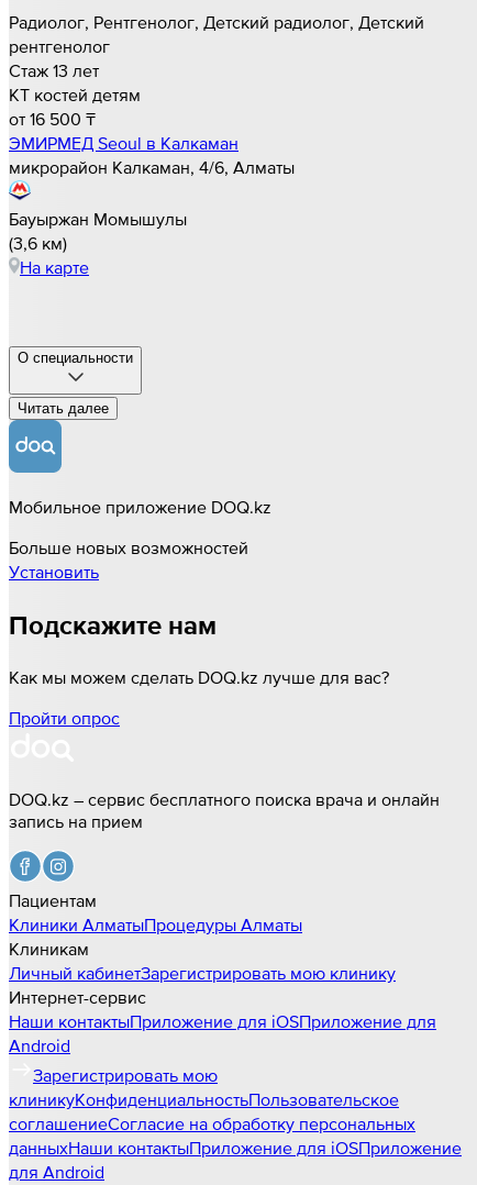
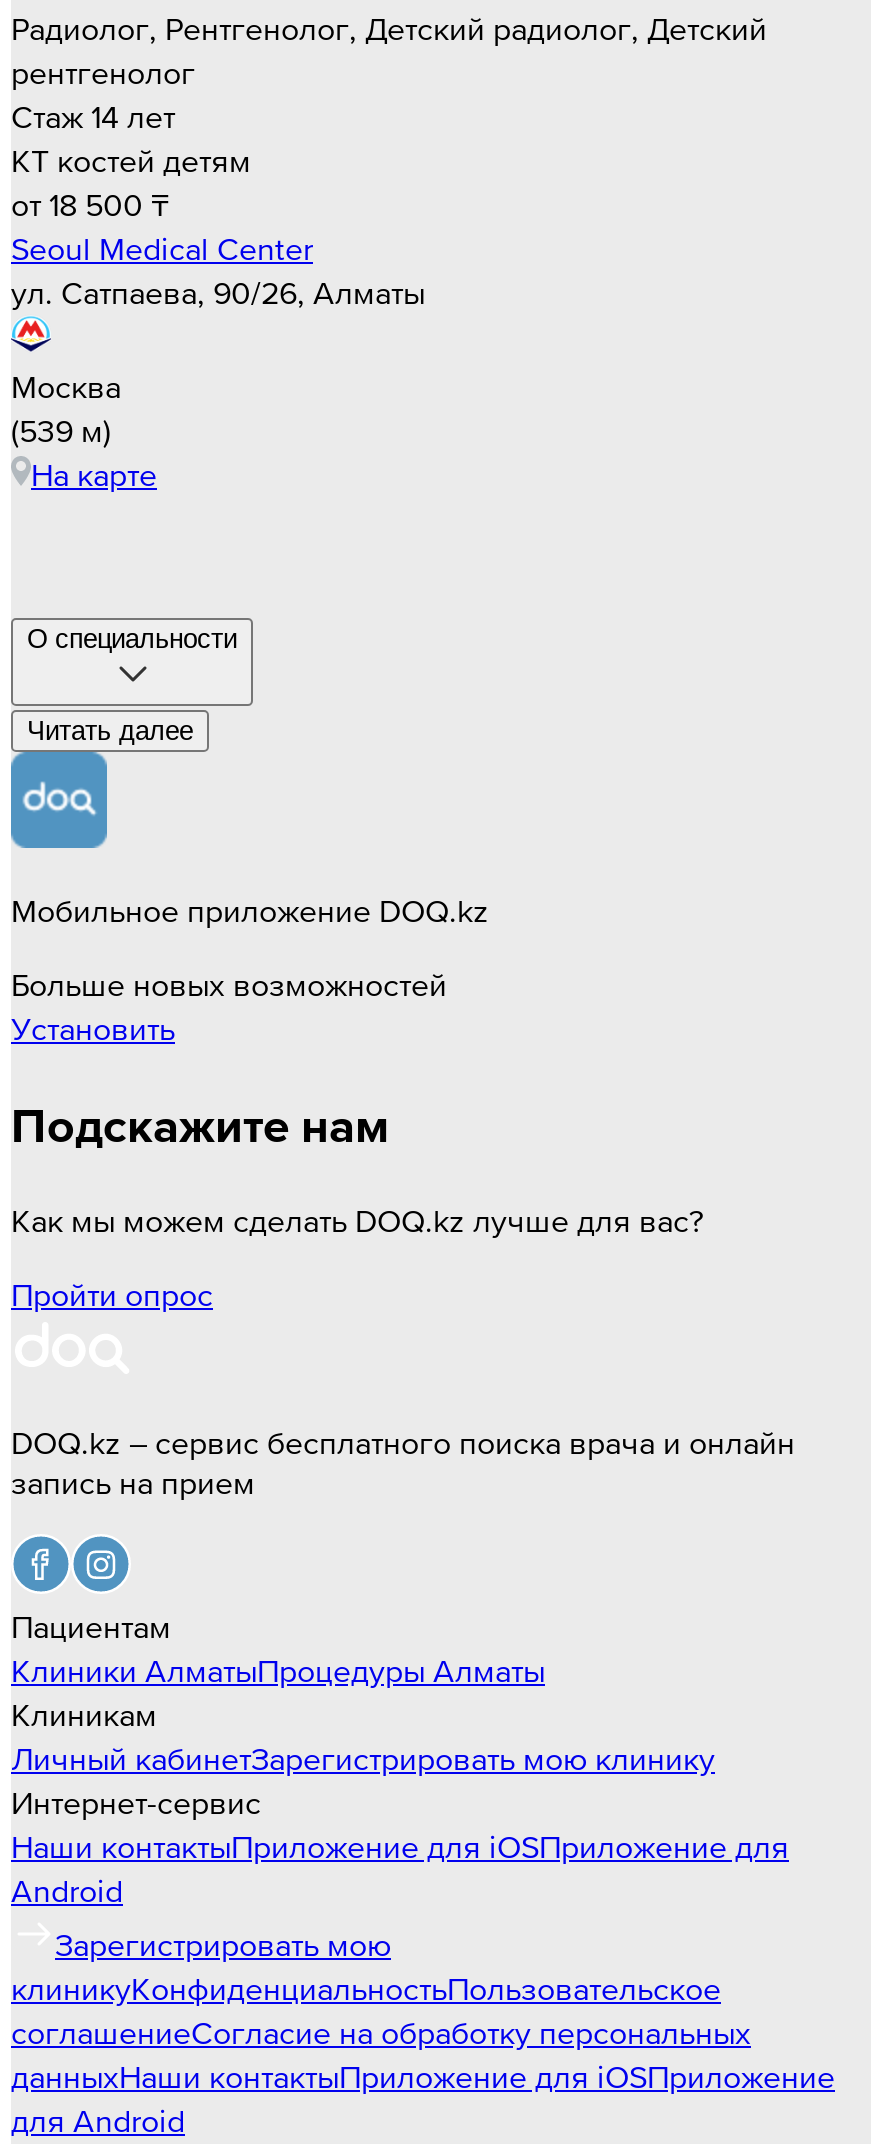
- Стаж 13 лет
+ Стаж 14 лет

- от 16 500 ₸
- ЭМИРМЕД Seoul в Калкаман
- микрорайон Калкаман, 4/6, Алматы
+ от 18 500 ₸
+ Seoul Medical Center
+ ул. Сатпаева, 90/26, Алматы

- Бауыржан Момышулы
- (3,6 км)
+ Москва
+ (539 м)
